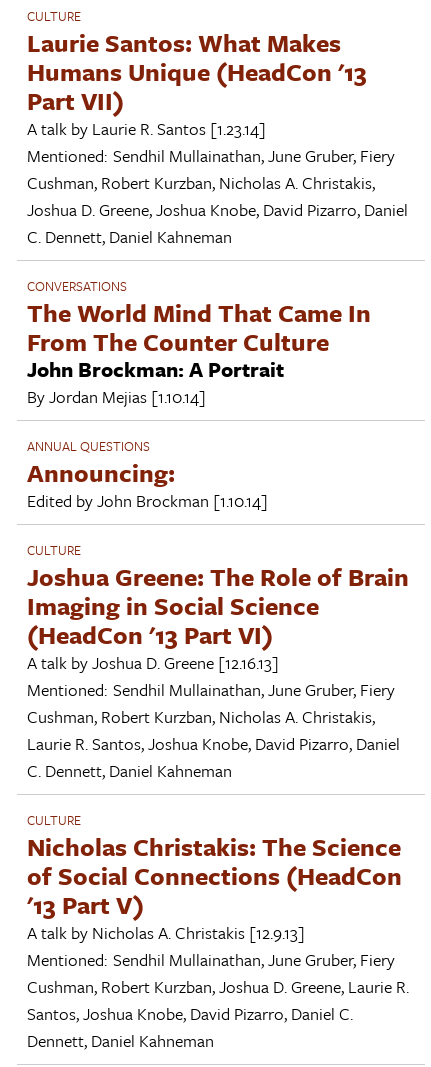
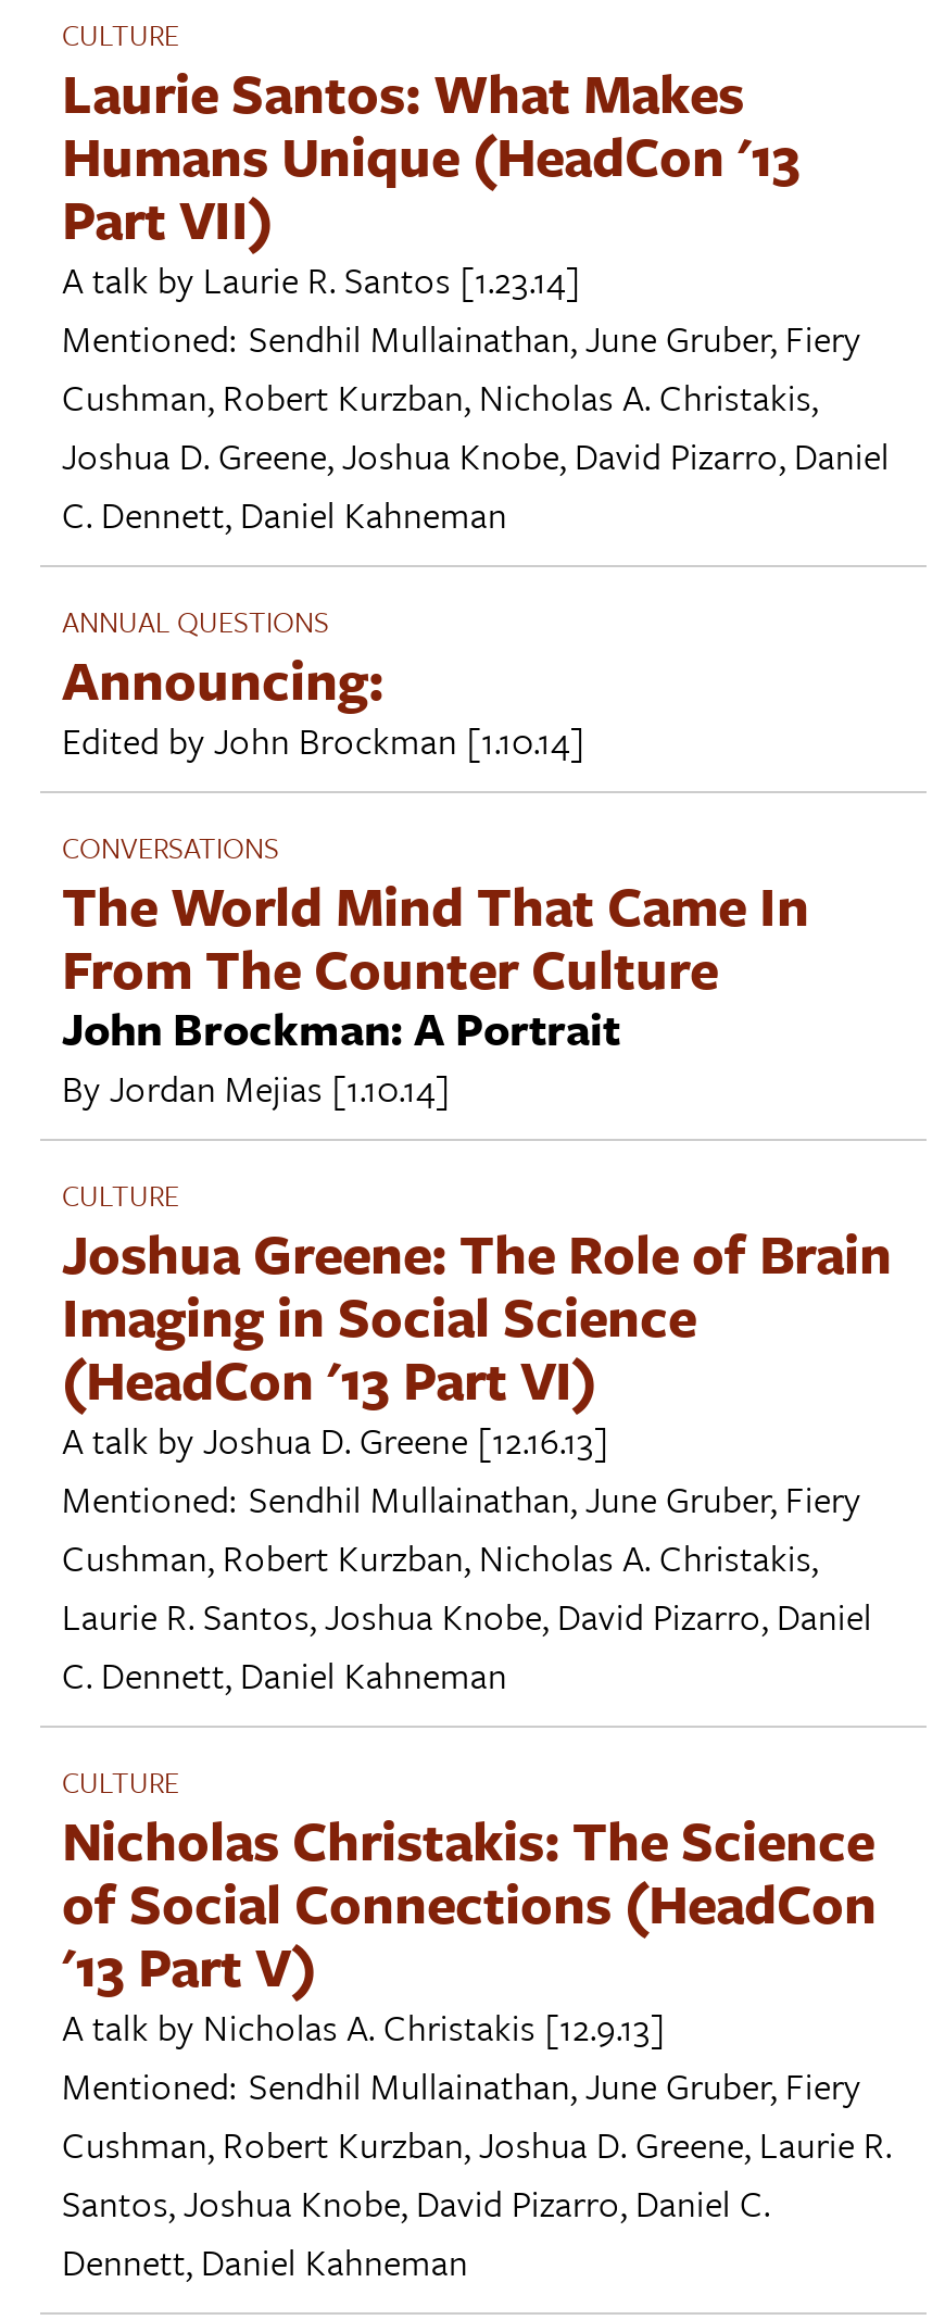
moved down: CONVERSATIONS | The World Mind That Came In | From The Counter Culture | John Brockman: A Portrait | By Jordan Mejias [1.10.14]

moved up: ANNUAL QUESTIONS | Announcing: | Edited by John Brockman [1.10.14]
